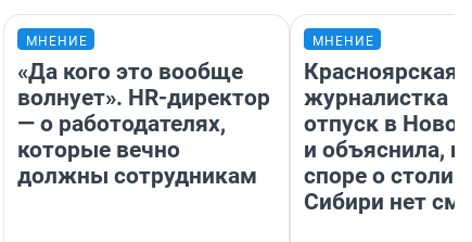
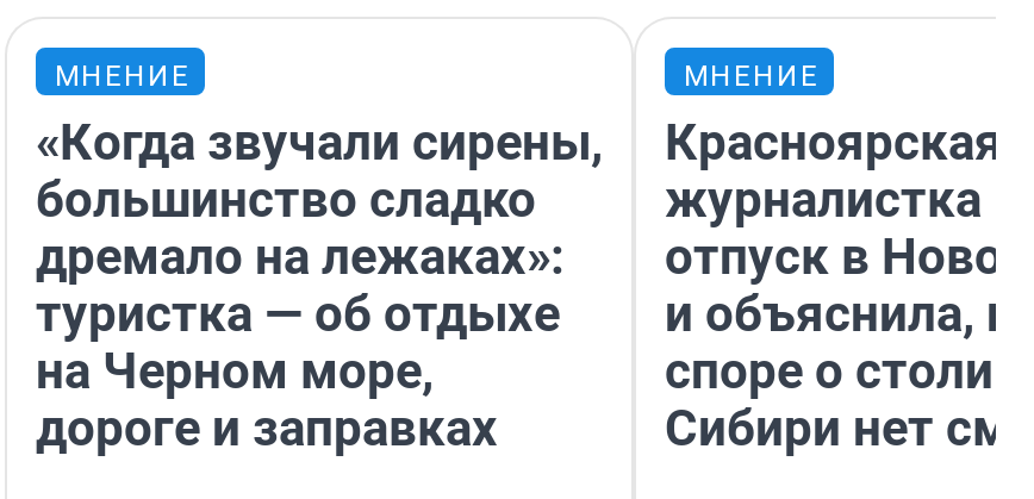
- «Да кого это вообще
- волнует». HR-директор
- — о работодателях,
- которые вечно
- должны сотрудникам
+ «Когда звучали сирены,
+ большинство сладко
+ дремало на лежаках»:
+ туристка — об отдыхе
+ на Черном море,
+ дороге и заправках
